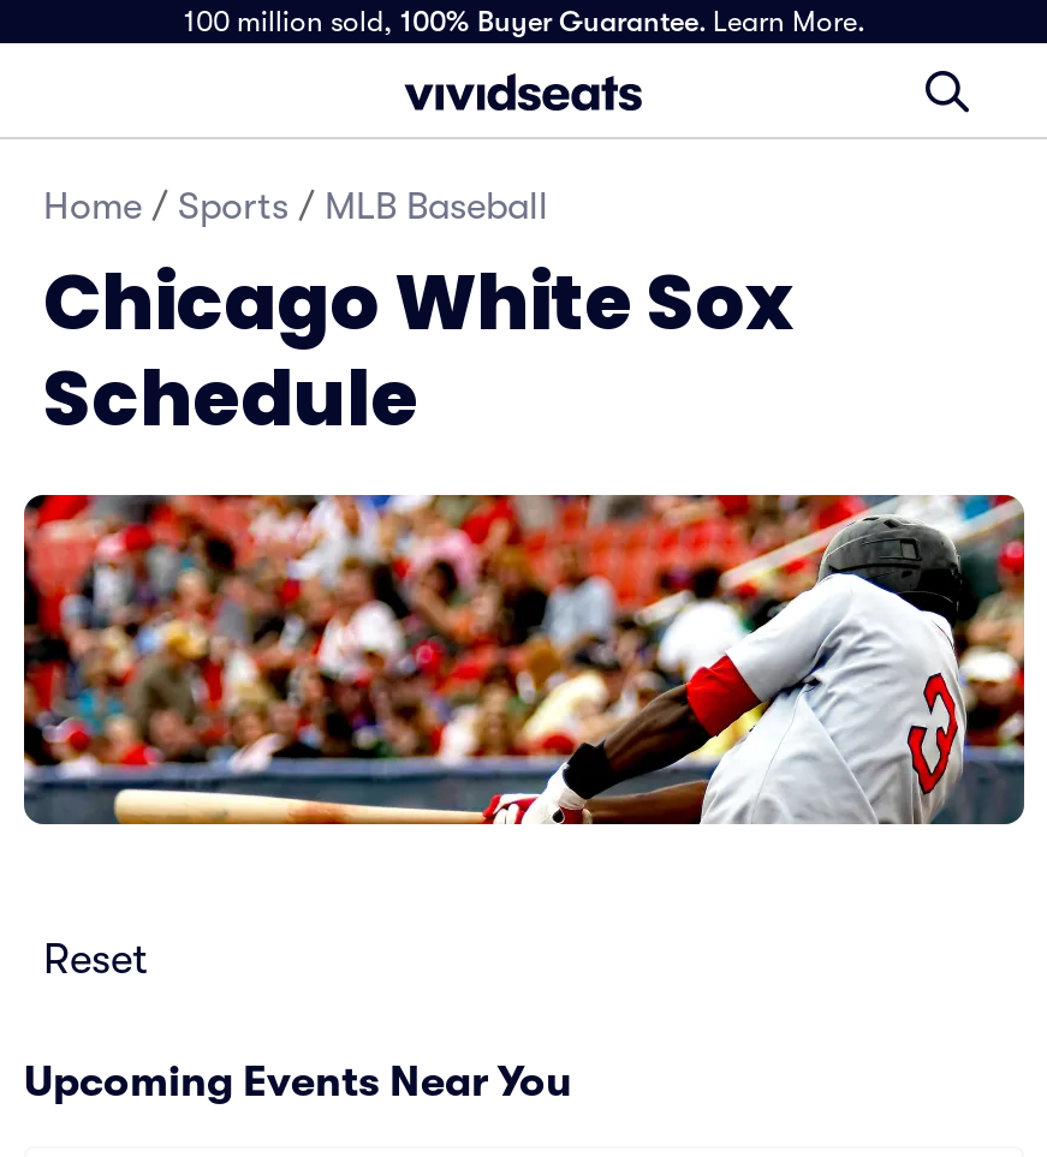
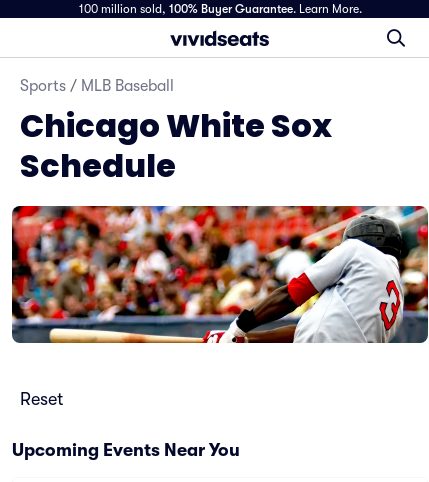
- Home / Sports / MLB Baseball
+ Sports / MLB Baseball
